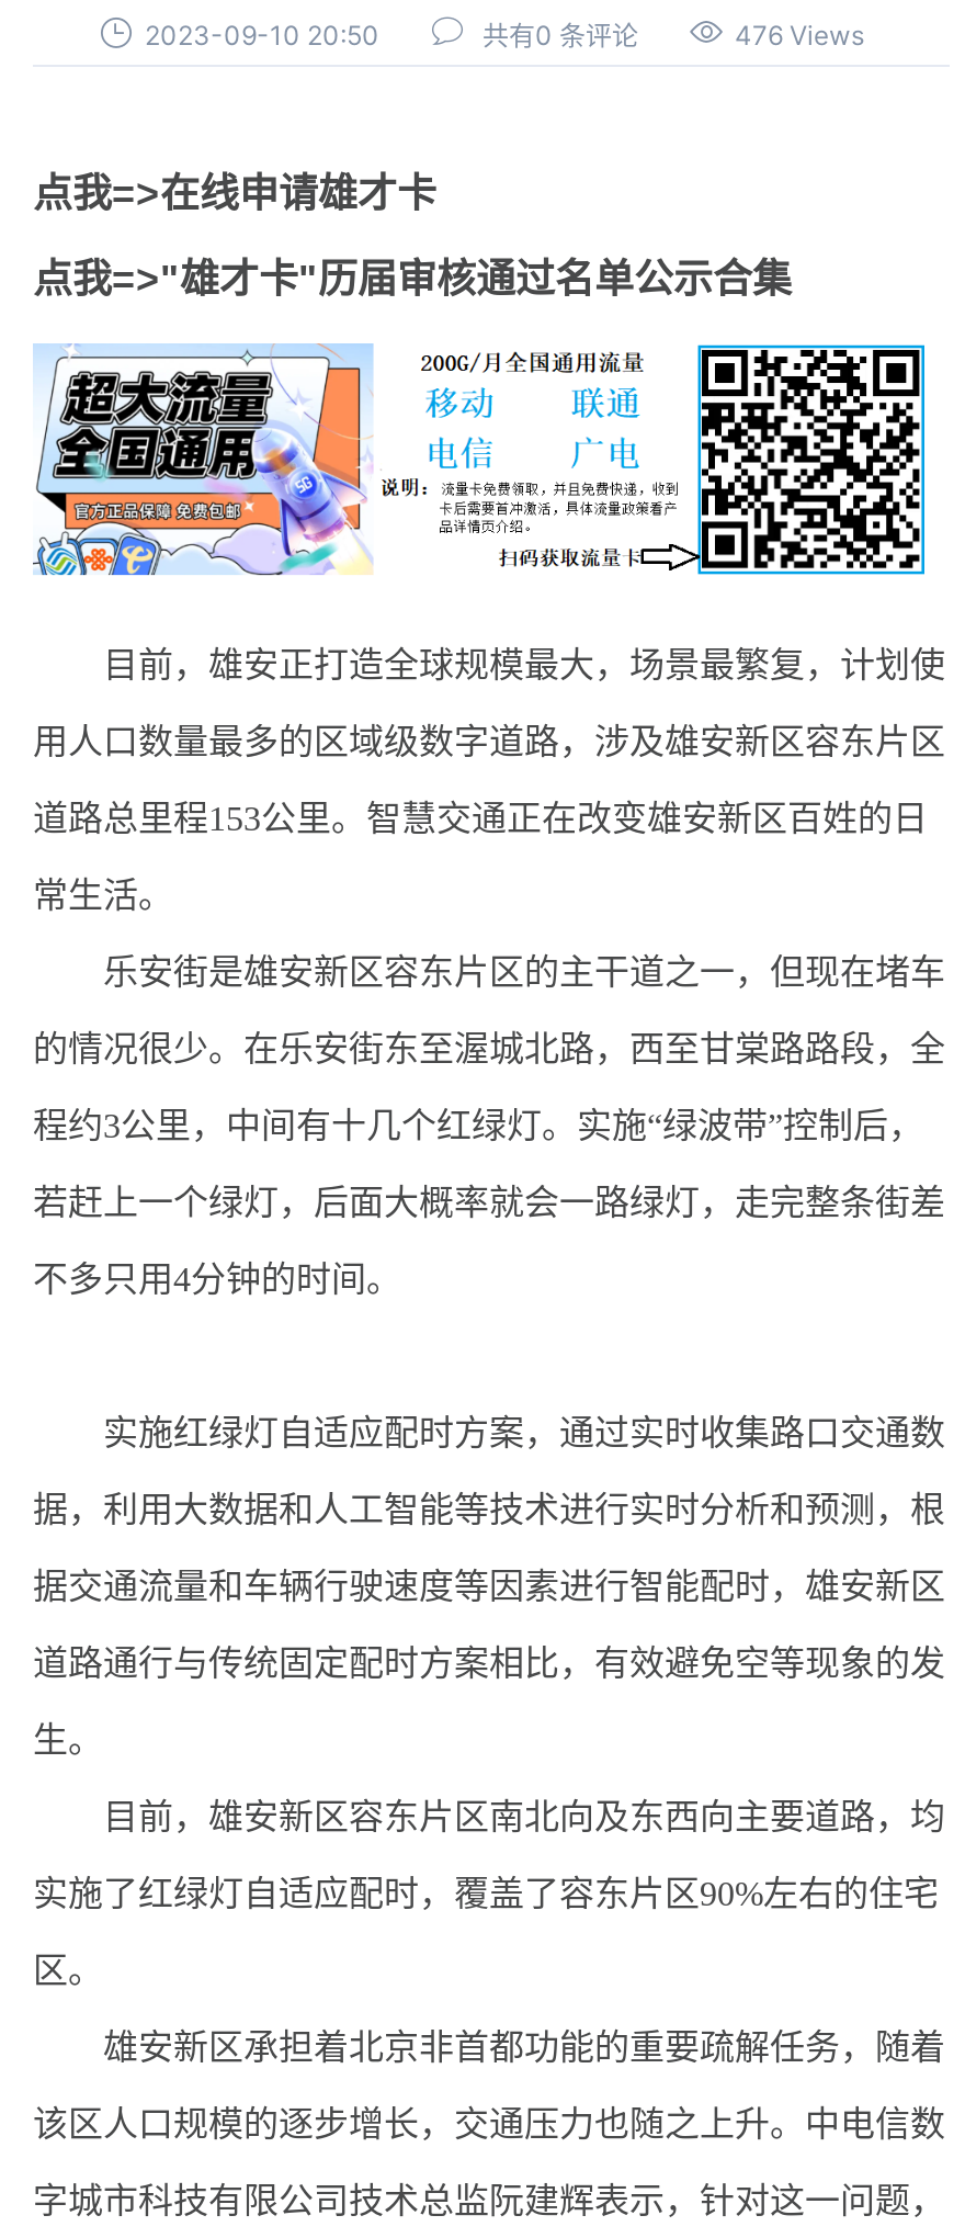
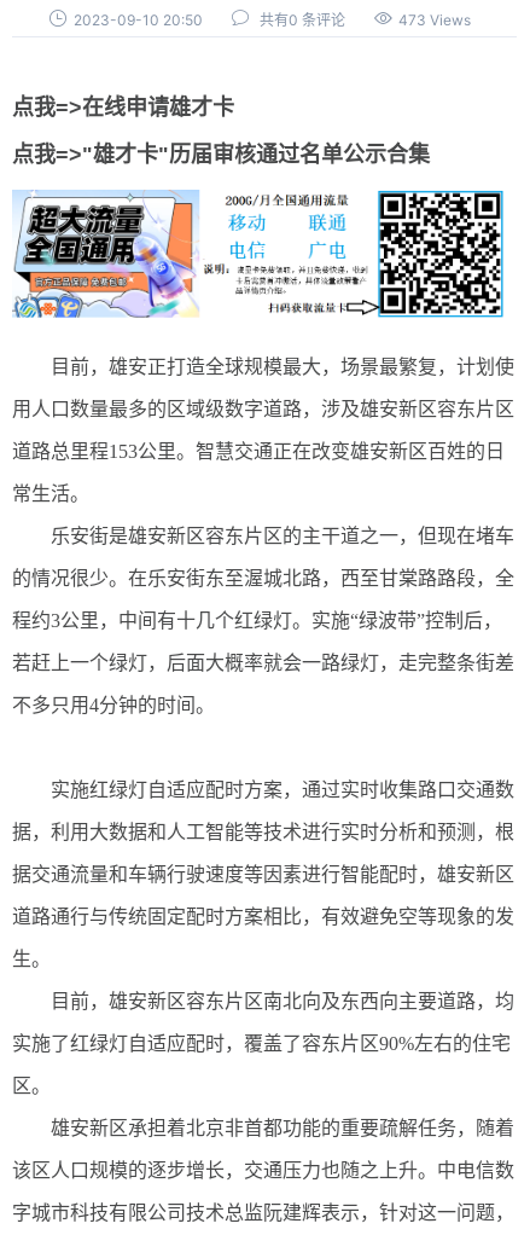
- 476 Views
+ 473 Views
